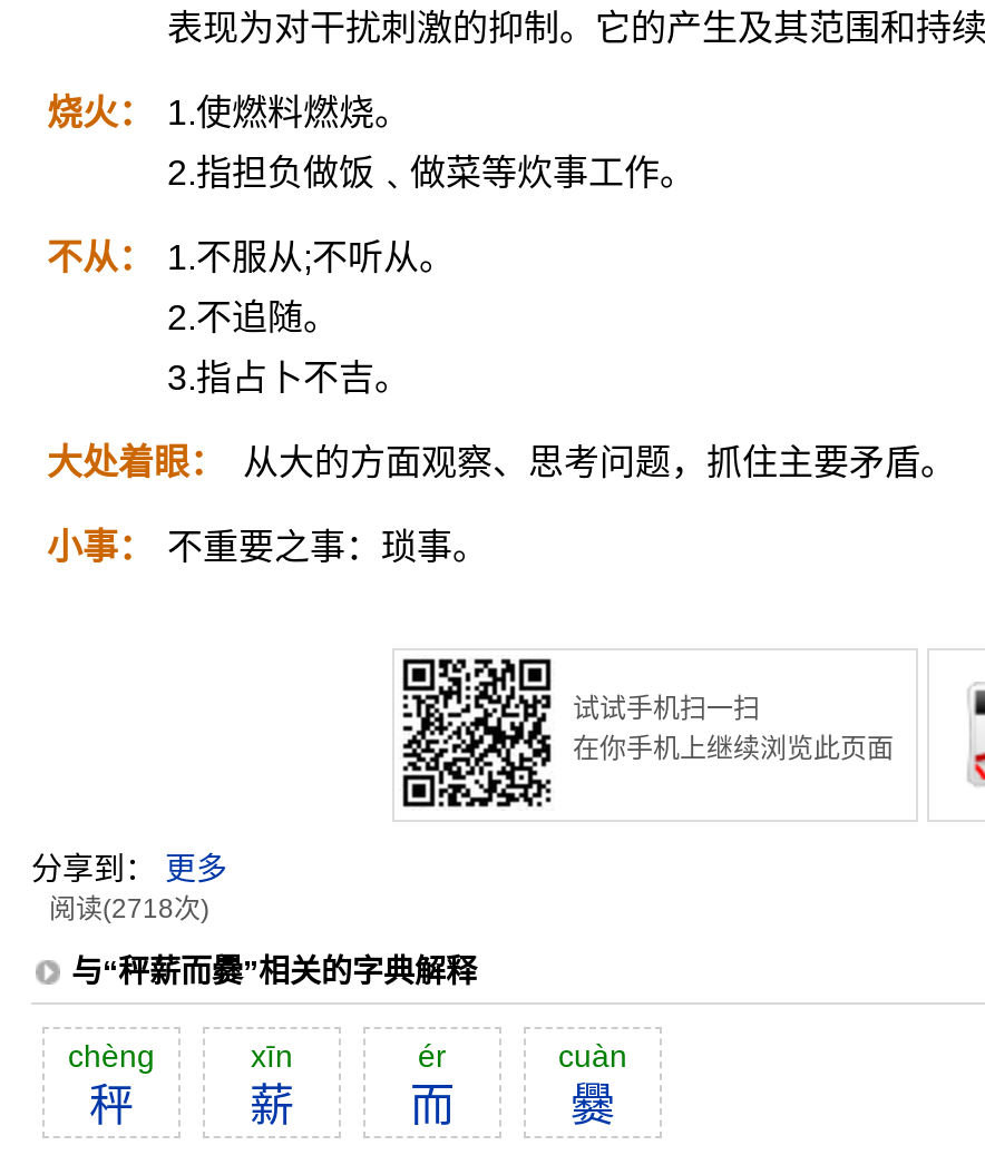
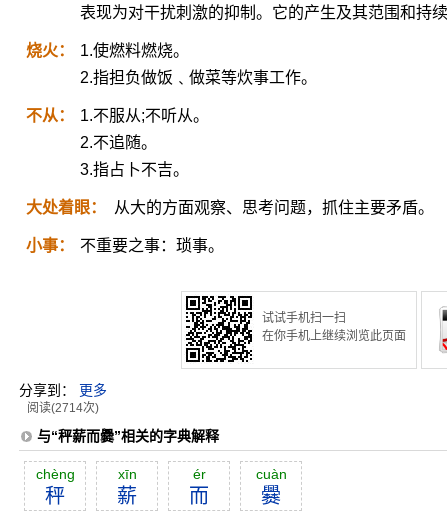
- 阅读(2718次)
+ 阅读(2714次)
